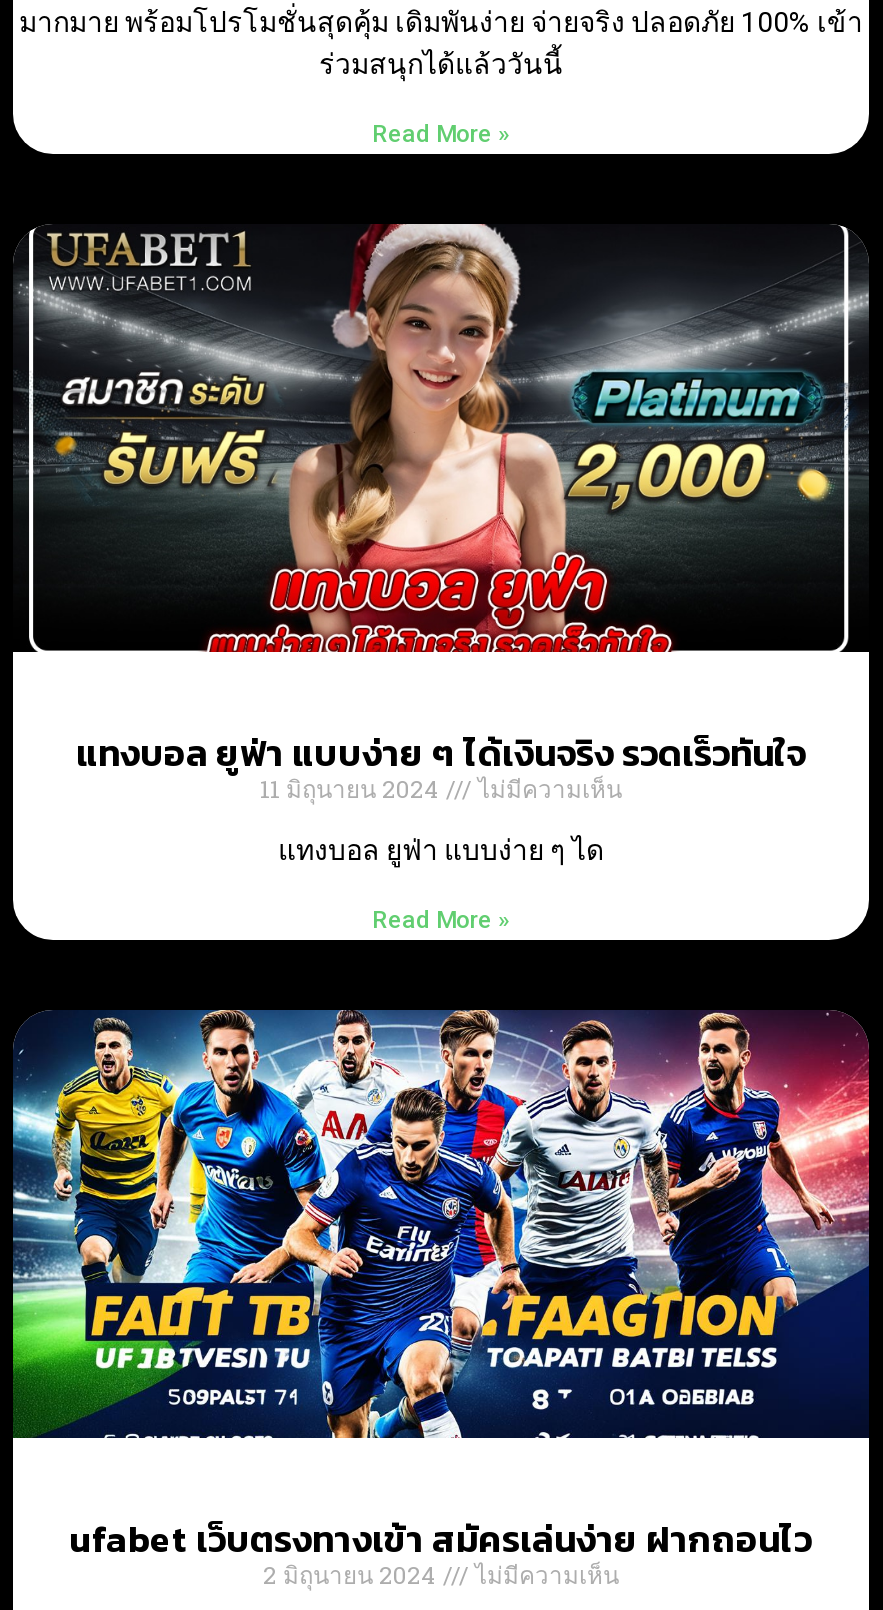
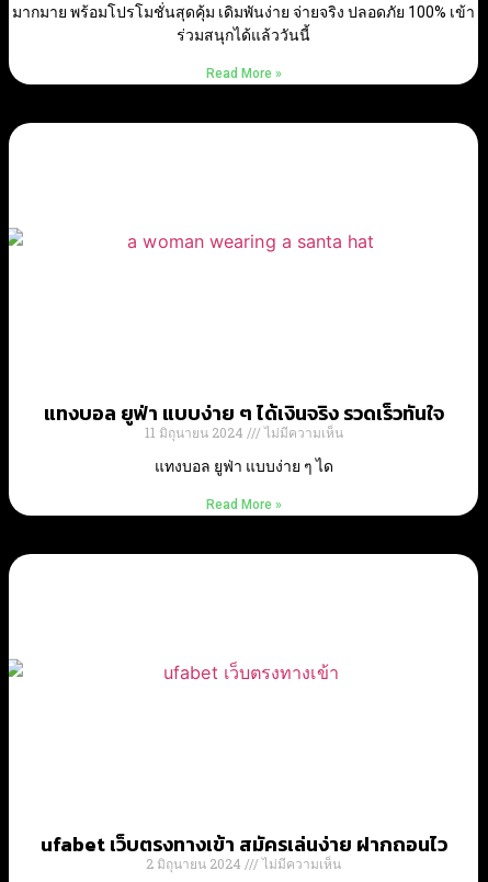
- [image]

- [image]
